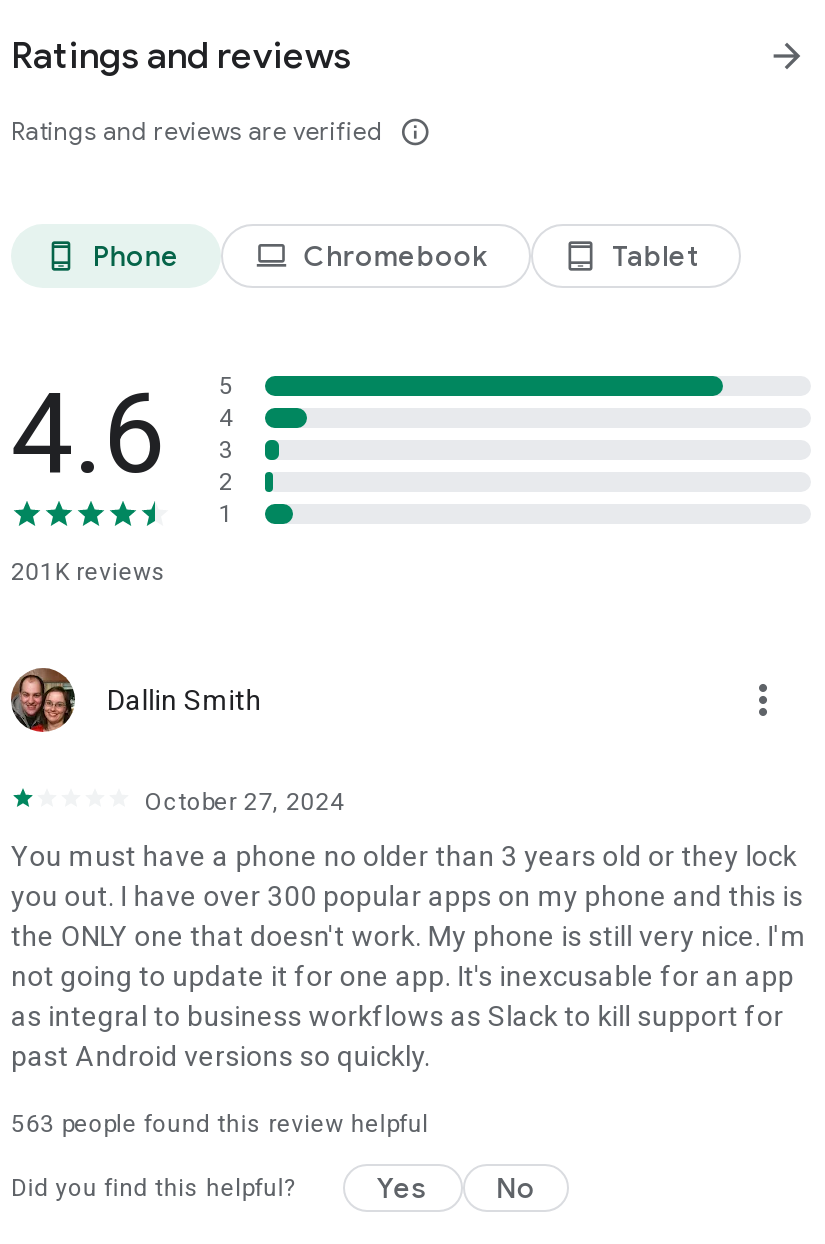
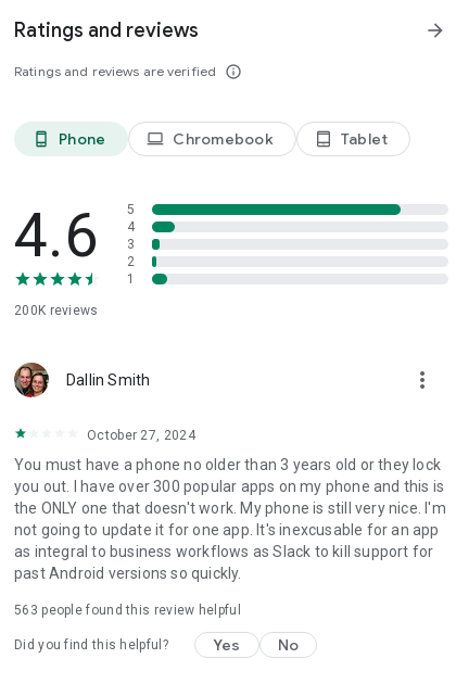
- 201K reviews
+ 200K reviews
